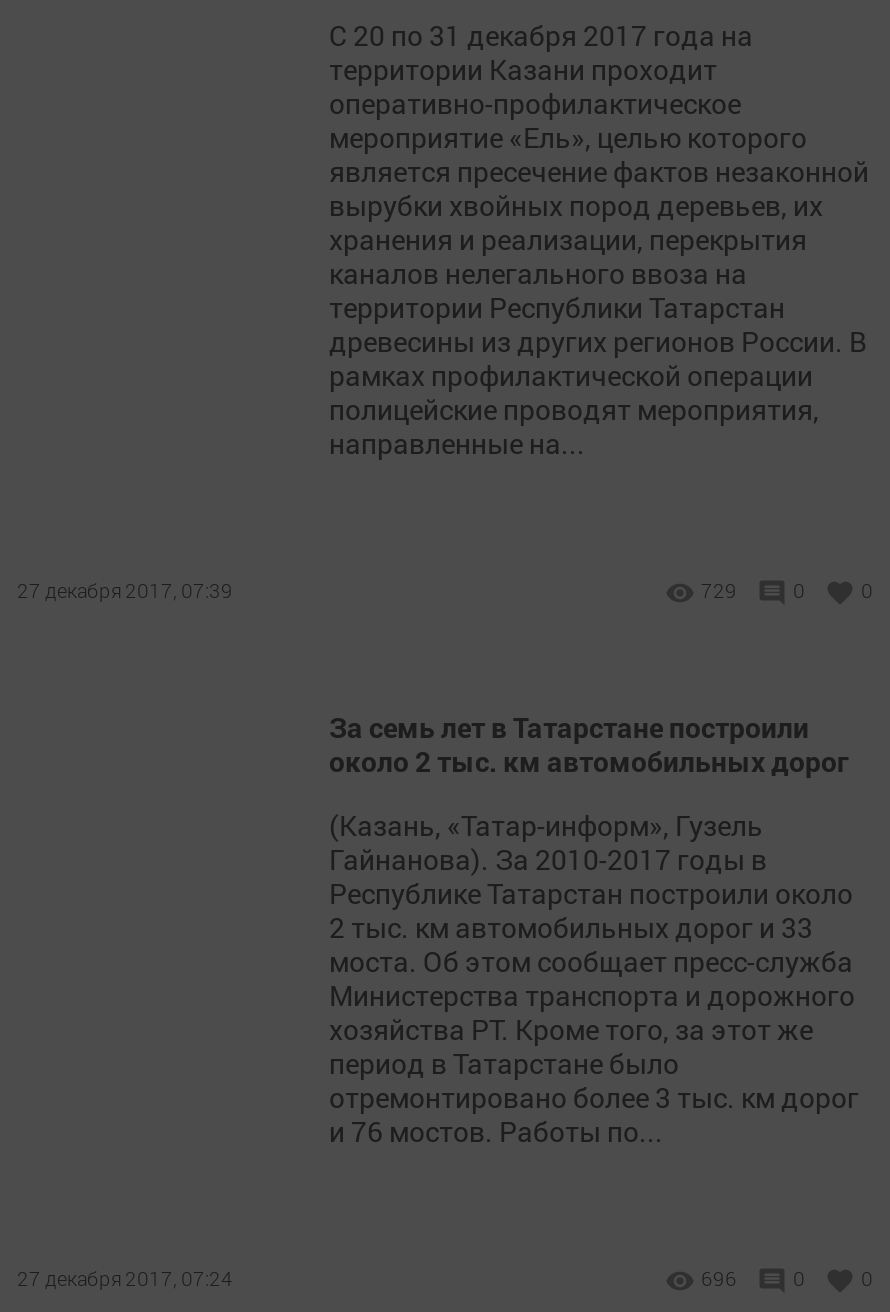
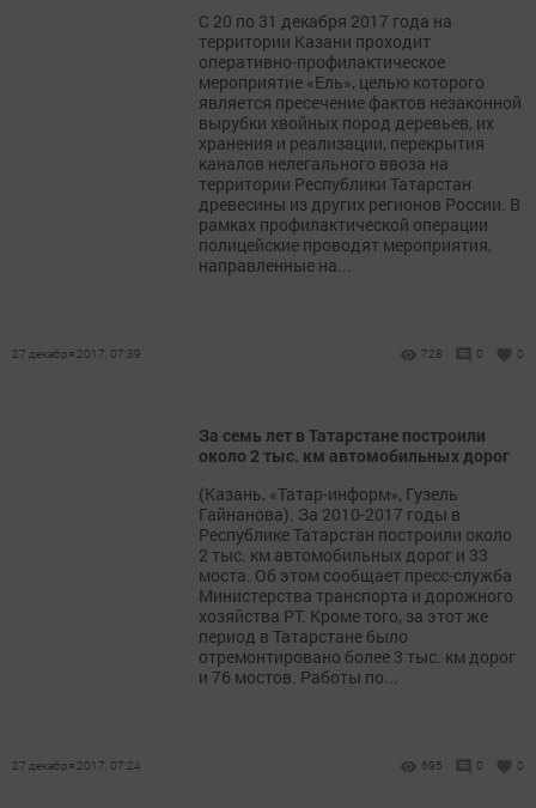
- 729
+ 728

- 696
+ 695
